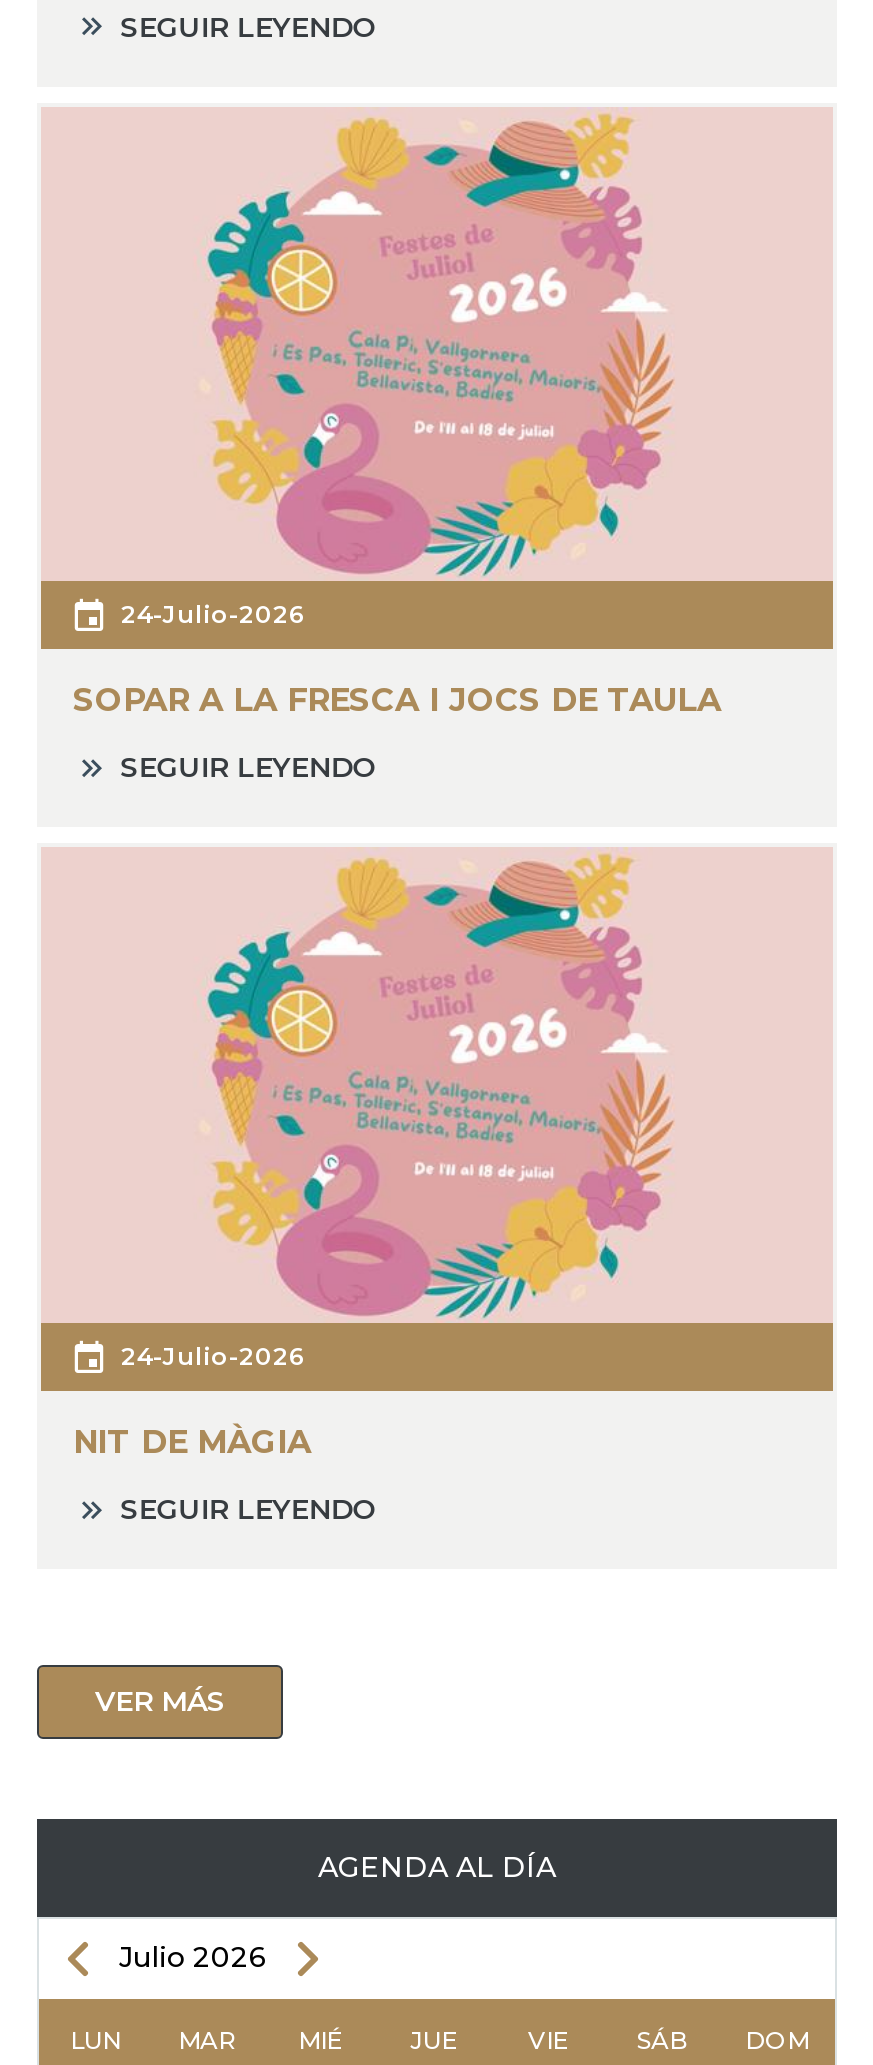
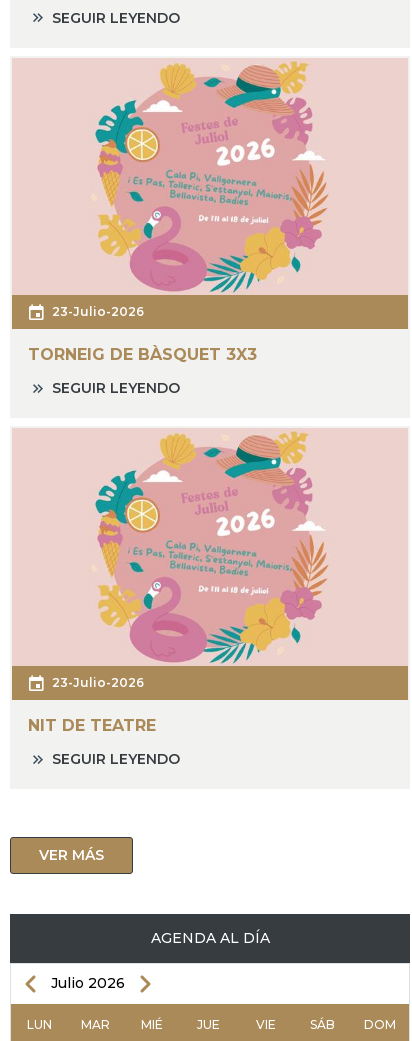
- 24-Julio-2026
+ 23-Julio-2026

- SOPAR A LA FRESCA I JOCS DE TAULA
+ TORNEIG DE BÀSQUET 3X3

- 24-Julio-2026
+ 23-Julio-2026

- NIT DE MÀGIA
+ NIT DE TEATRE
